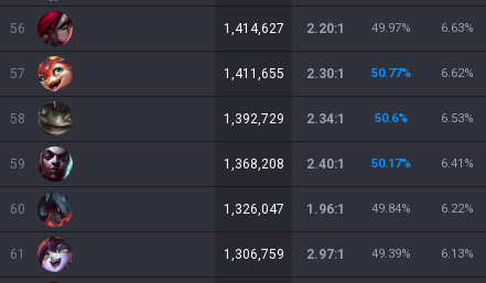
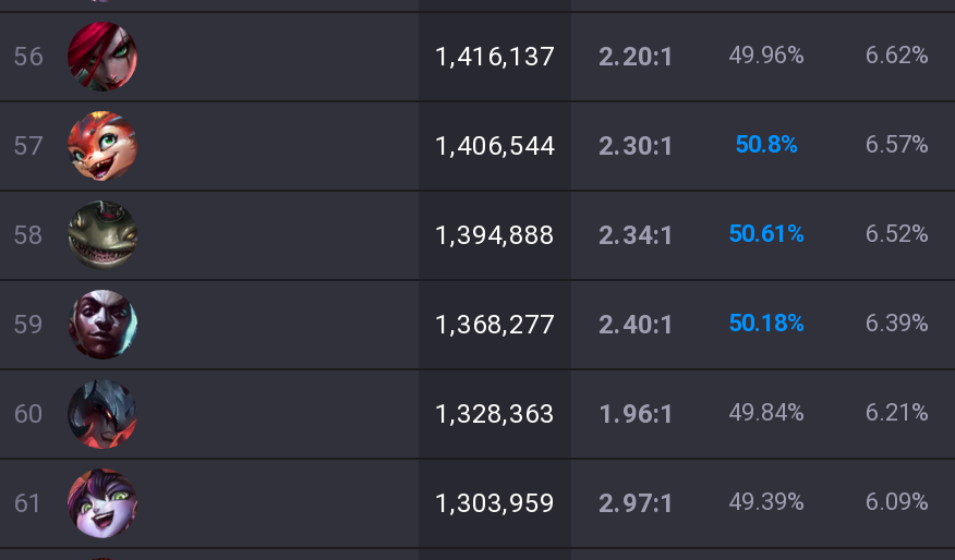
- 1,414,627
+ 1,416,137

- 49.97%
+ 49.96%

- 6.63%
+ 6.62%

- 1,411,655
+ 1,406,544

- 50.77%
+ 50.8%

- 6.62%
+ 6.57%

- 1,392,729
+ 1,394,888

- 50.6%
+ 50.61%

- 6.53%
+ 6.52%

- 1,368,208
+ 1,368,277

- 50.17%
+ 50.18%

- 6.41%
+ 6.39%

- 1,326,047 1.96:1 49.84%
+ 1,328,363 1.96:1 49.84%

- 6.22%
+ 6.21%

- 1,306,759 2.97:1 49.39%
+ 1,303,959 2.97:1 49.39%

- 6.13%
+ 6.09%
